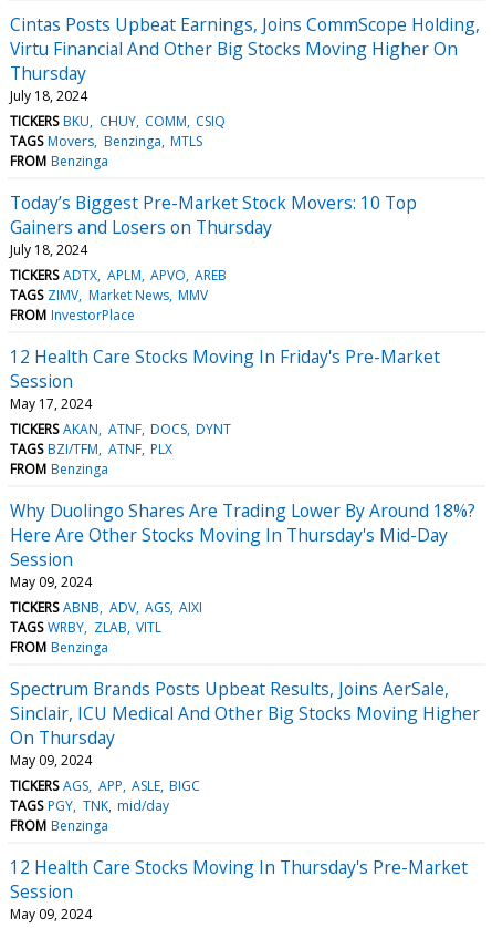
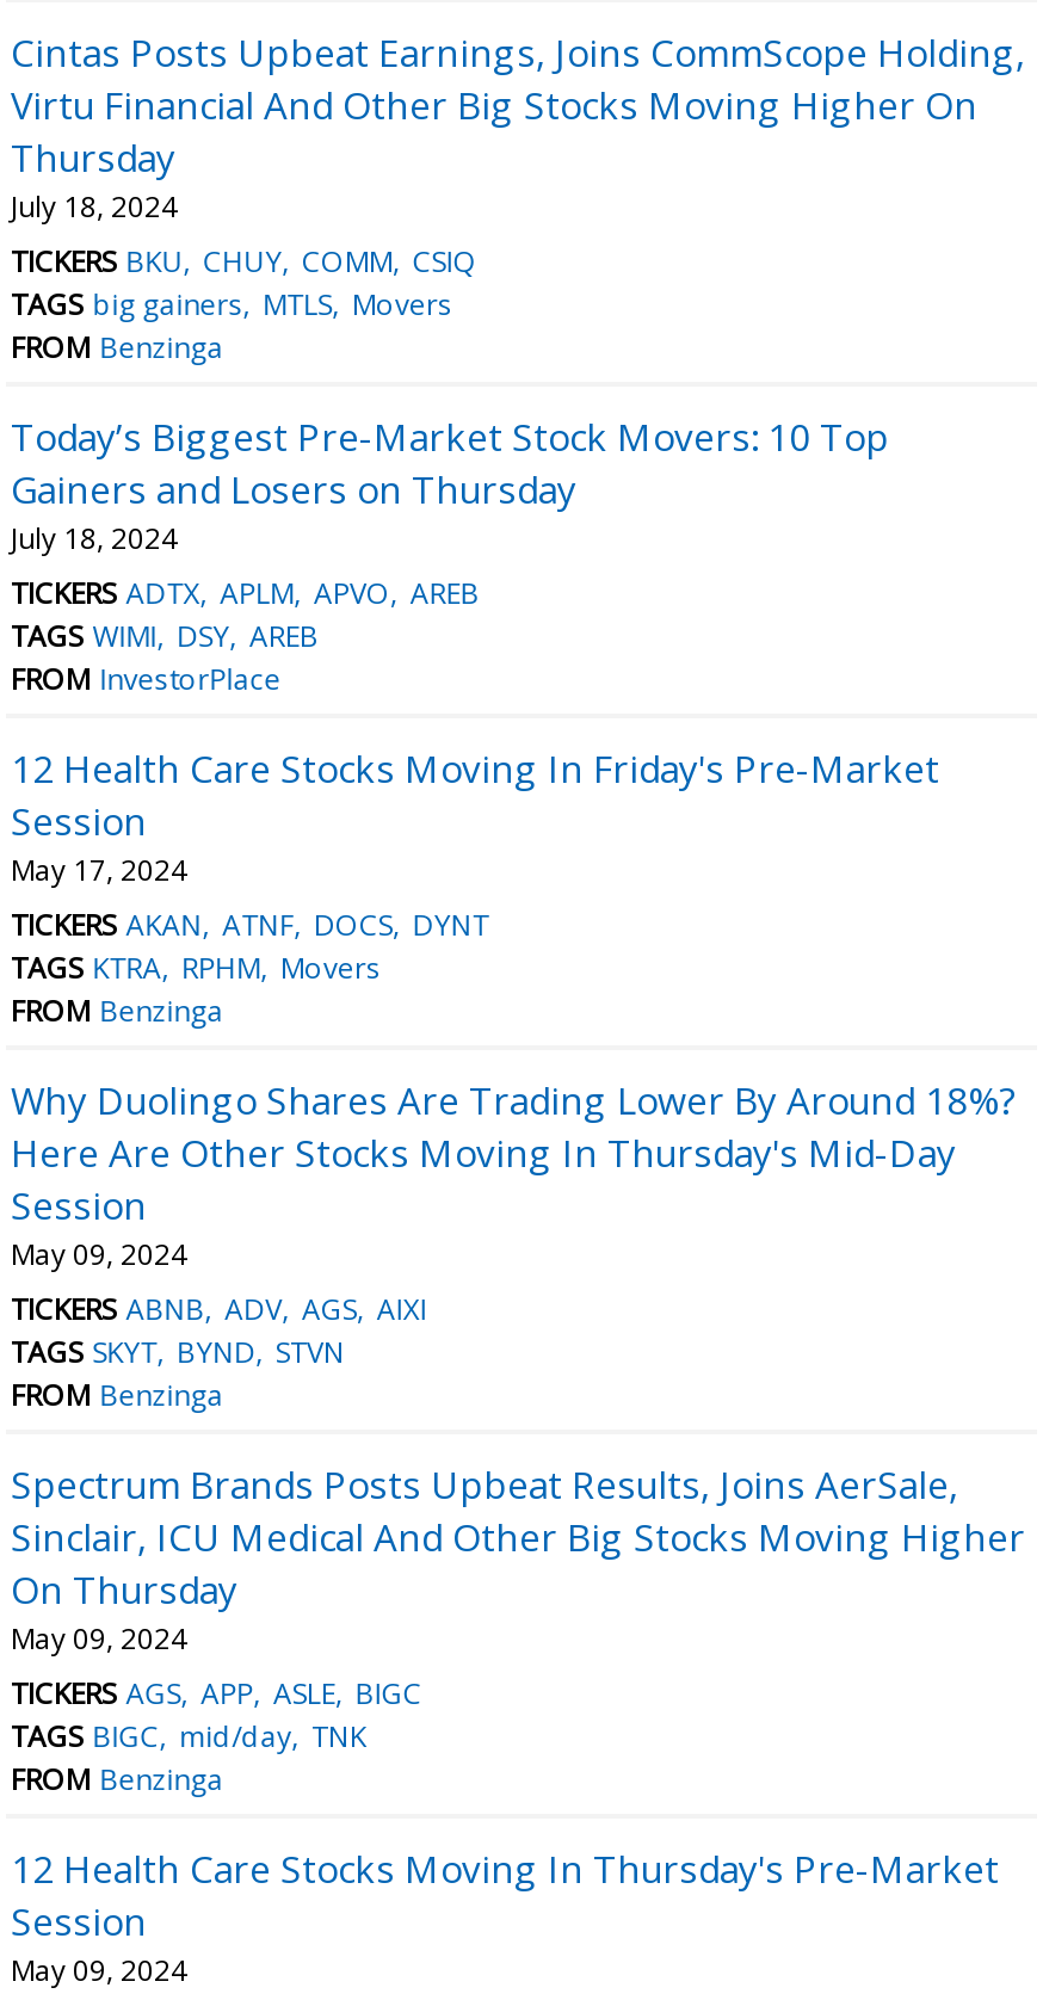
- TAGS Movers Benzinga MTLS
+ TAGS big gainers MTLS Movers

- TAGS ZIMV Market News MMV
+ TAGS WIMI DSY AREB

- TAGS BZI/TFM ATNF PLX
+ TAGS KTRA RPHM Movers

- TAGS WRBY ZLAB VITL
+ TAGS SKYT BYND STVN

- TAGS PGY TNK mid/day
+ TAGS BIGC mid/day TNK
